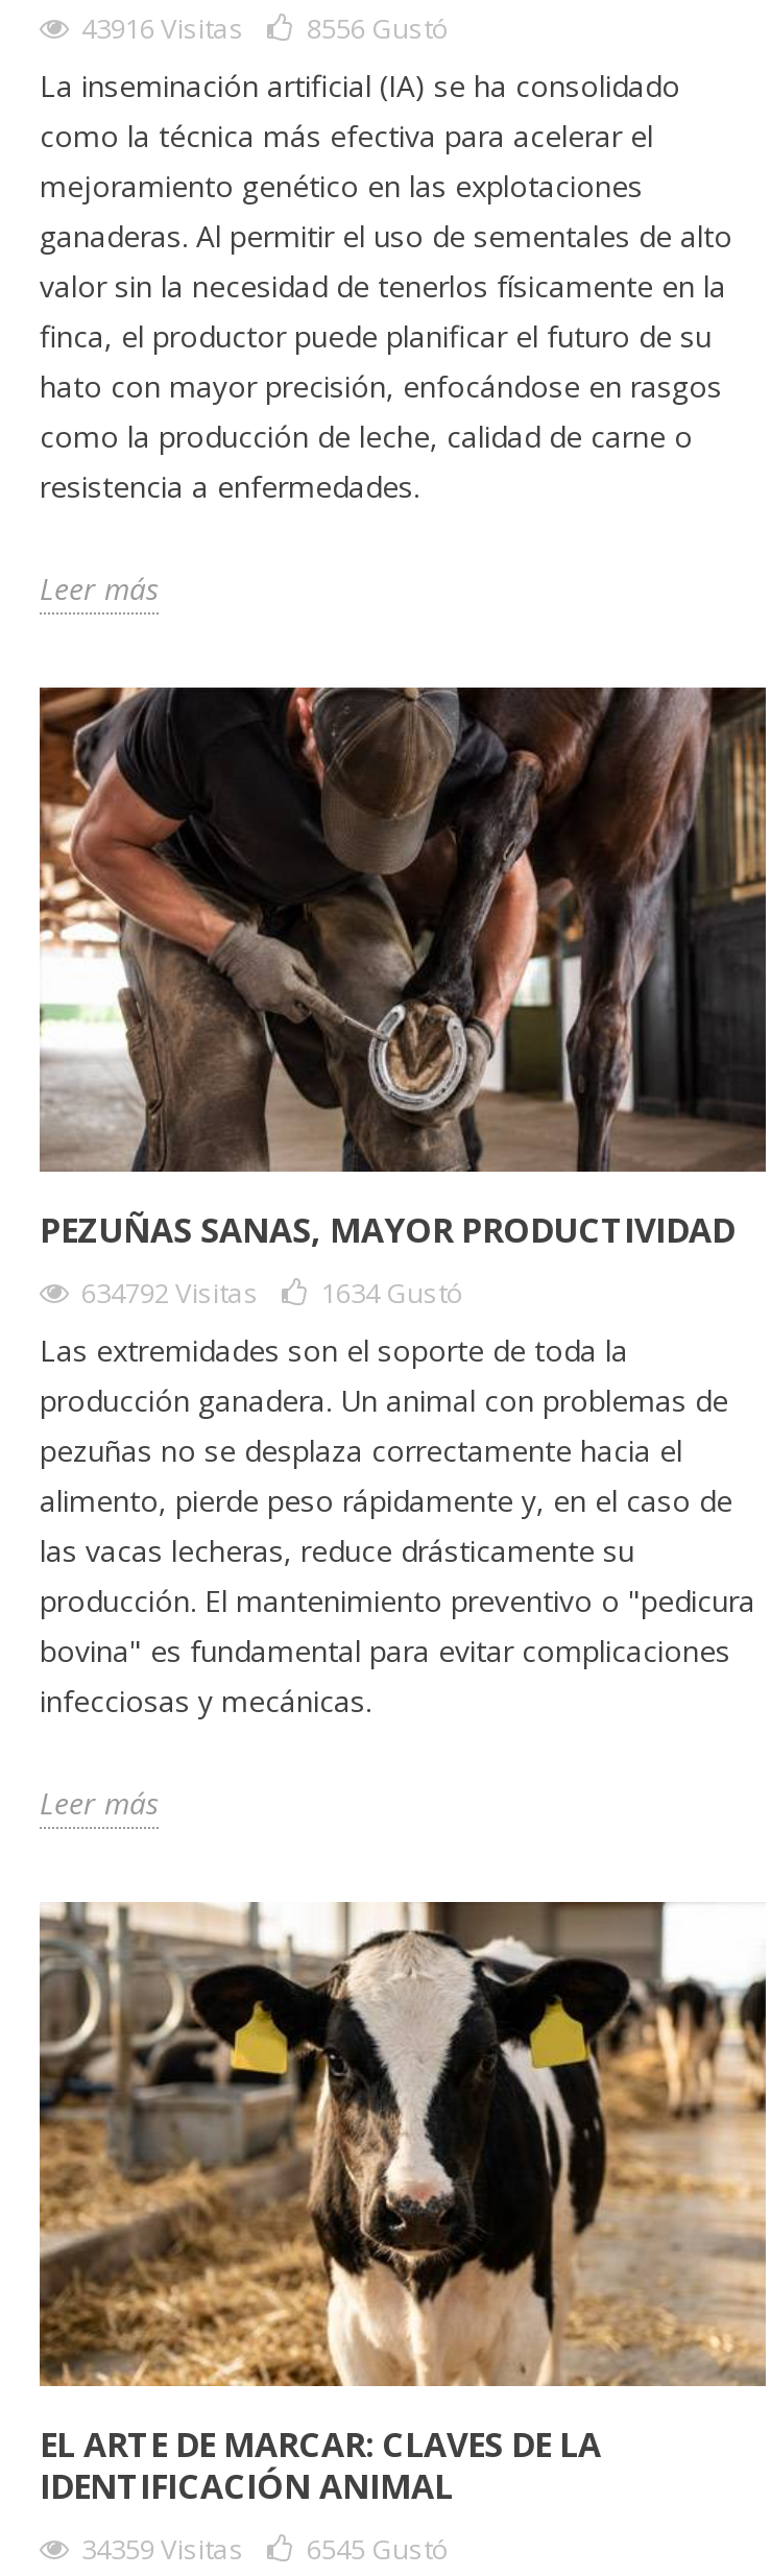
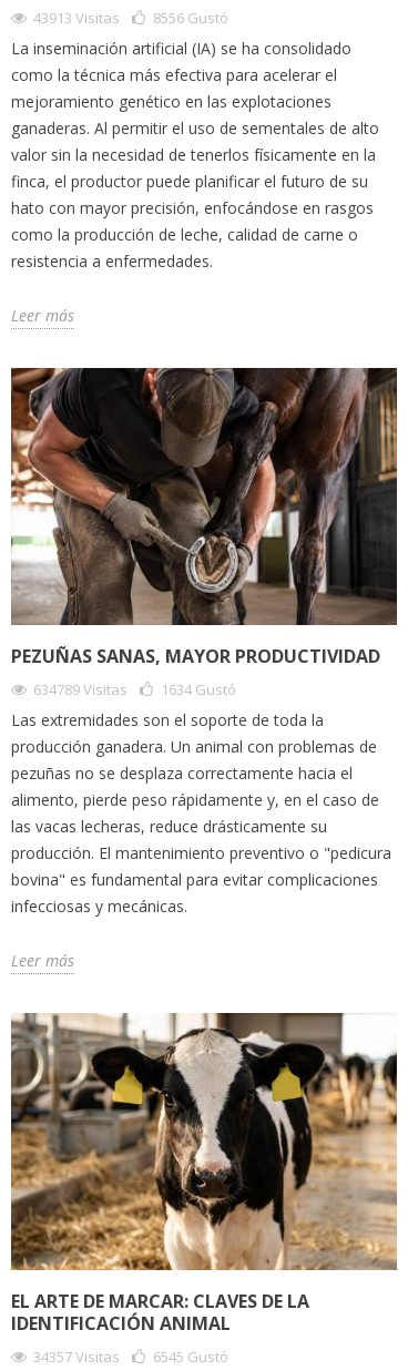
- 43916 Visitas 8556 Gustó
+ 43913 Visitas 8556 Gustó

- 634792 Visitas 1634 Gustó
+ 634789 Visitas 1634 Gustó

- 34359 Visitas 6545 Gustó
+ 34357 Visitas 6545 Gustó
